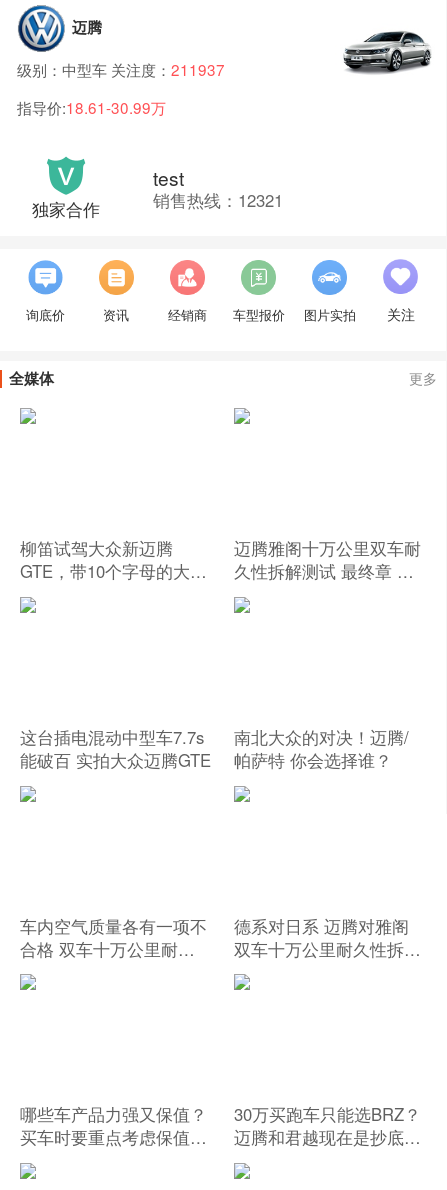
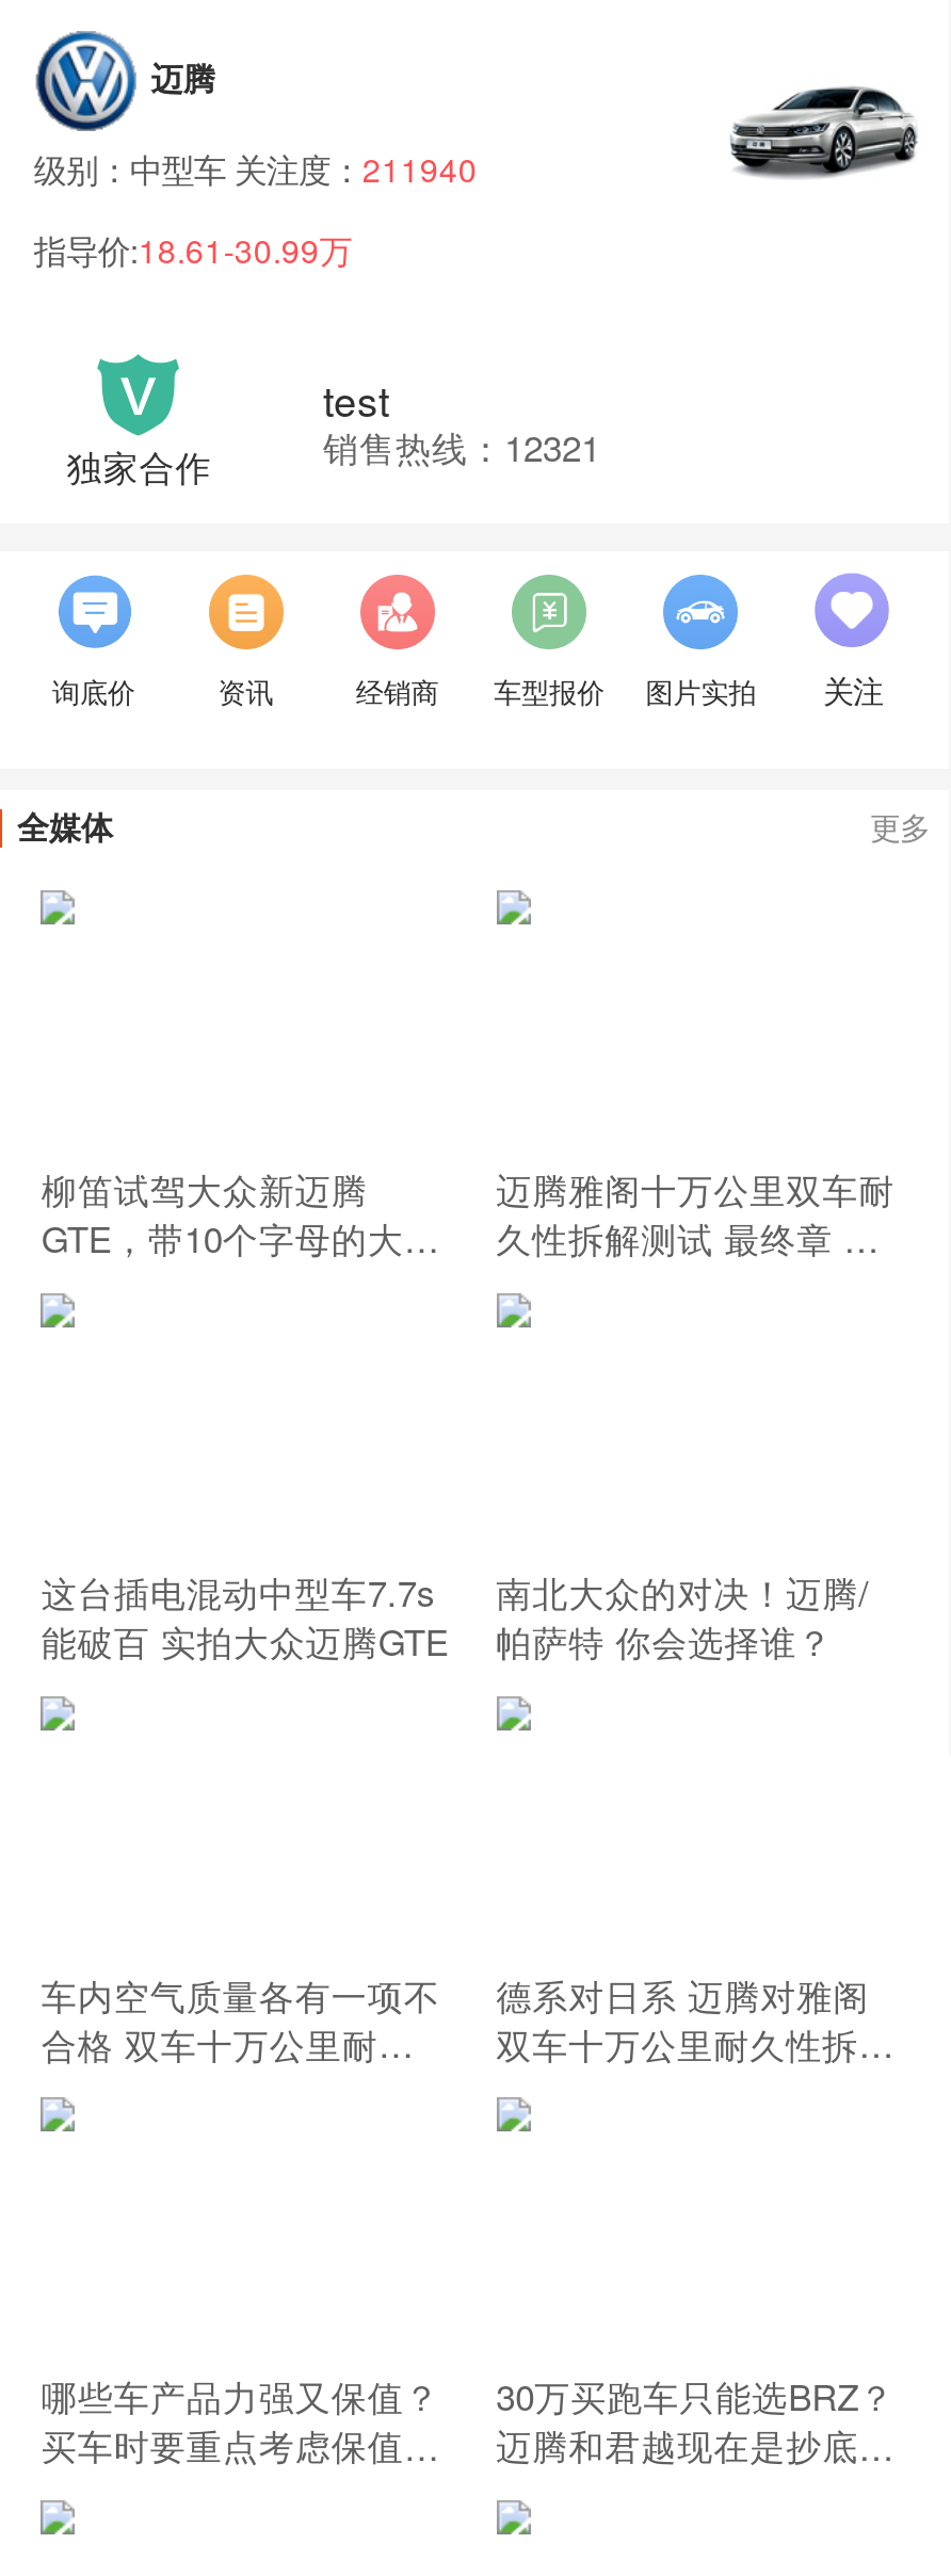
- 级别：中型车 关注度：211937
+ 级别：中型车 关注度：211940
